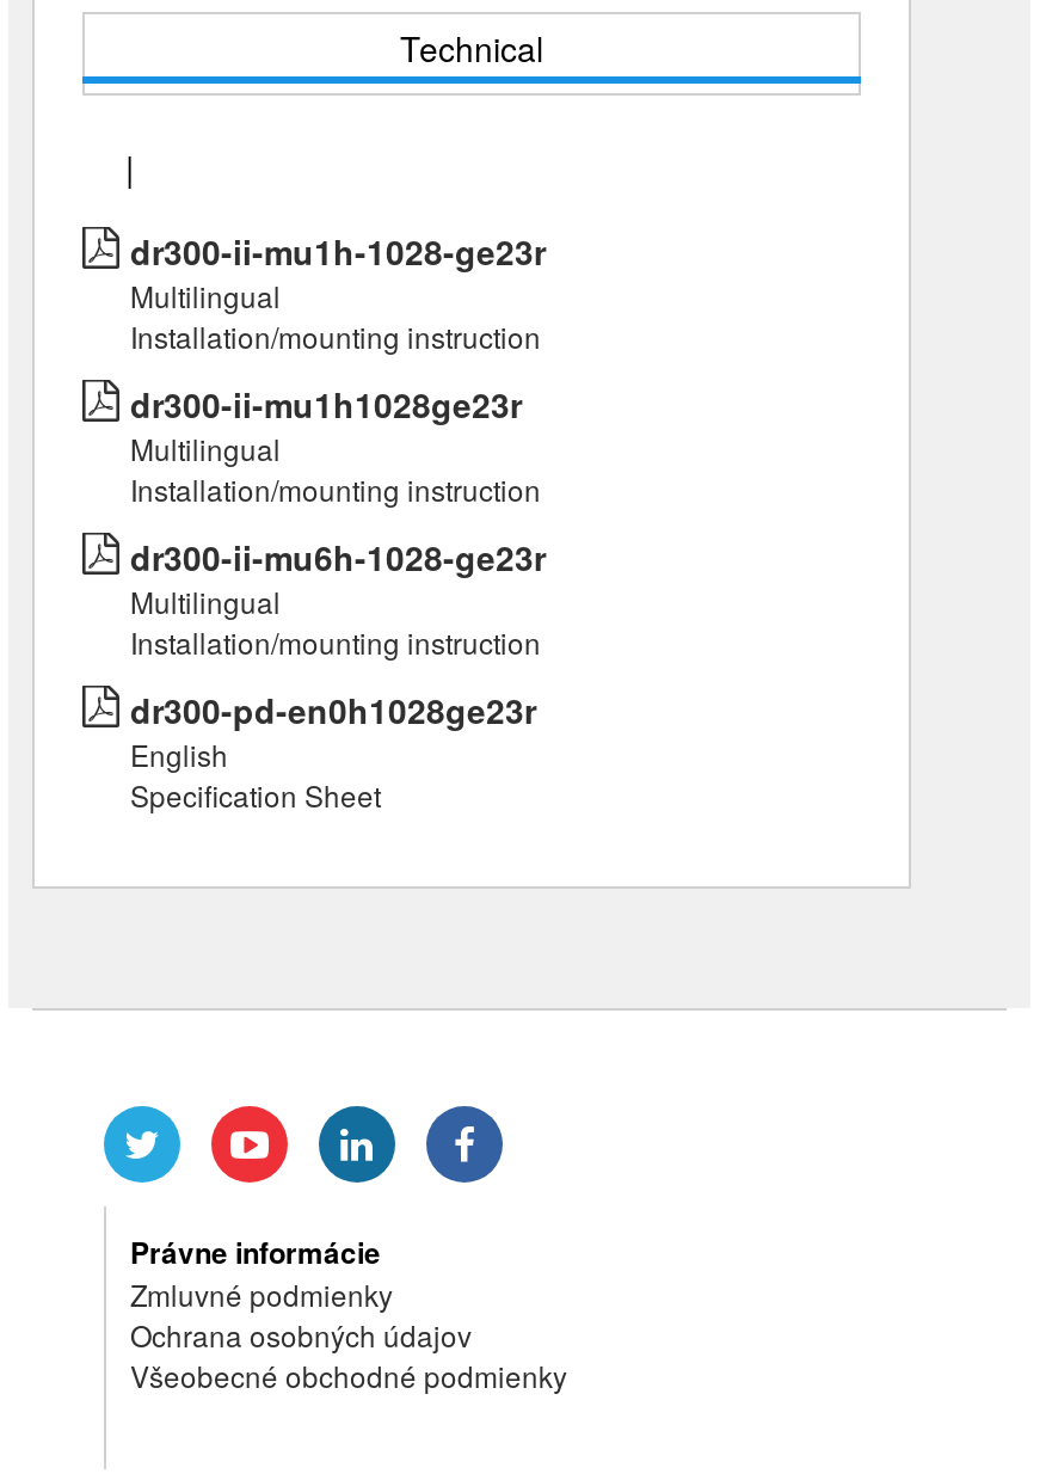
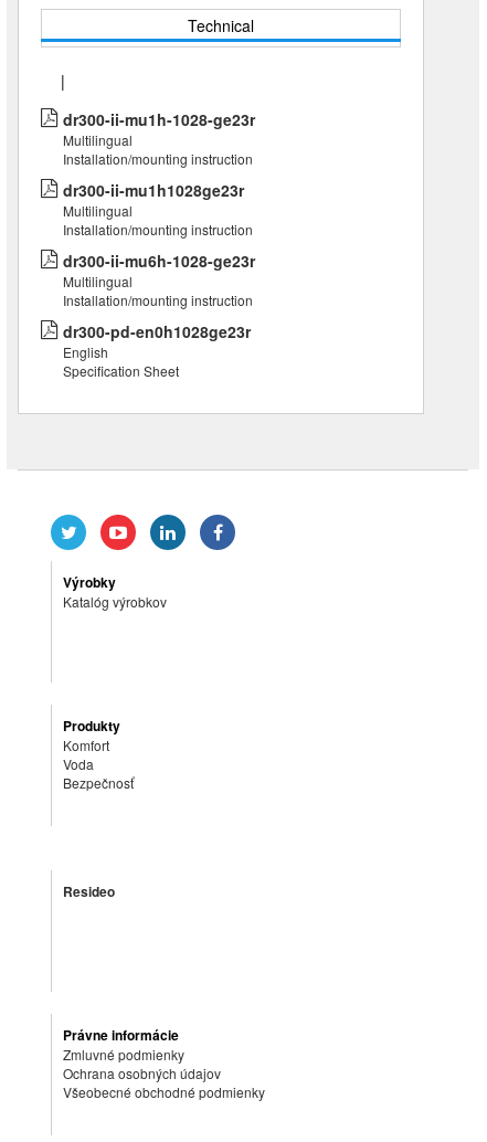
+ Výrobky
+ Katalóg výrobkov

+ Produkty
+ Komfort
+ Voda
+ Bezpečnosť

+ Resideo
